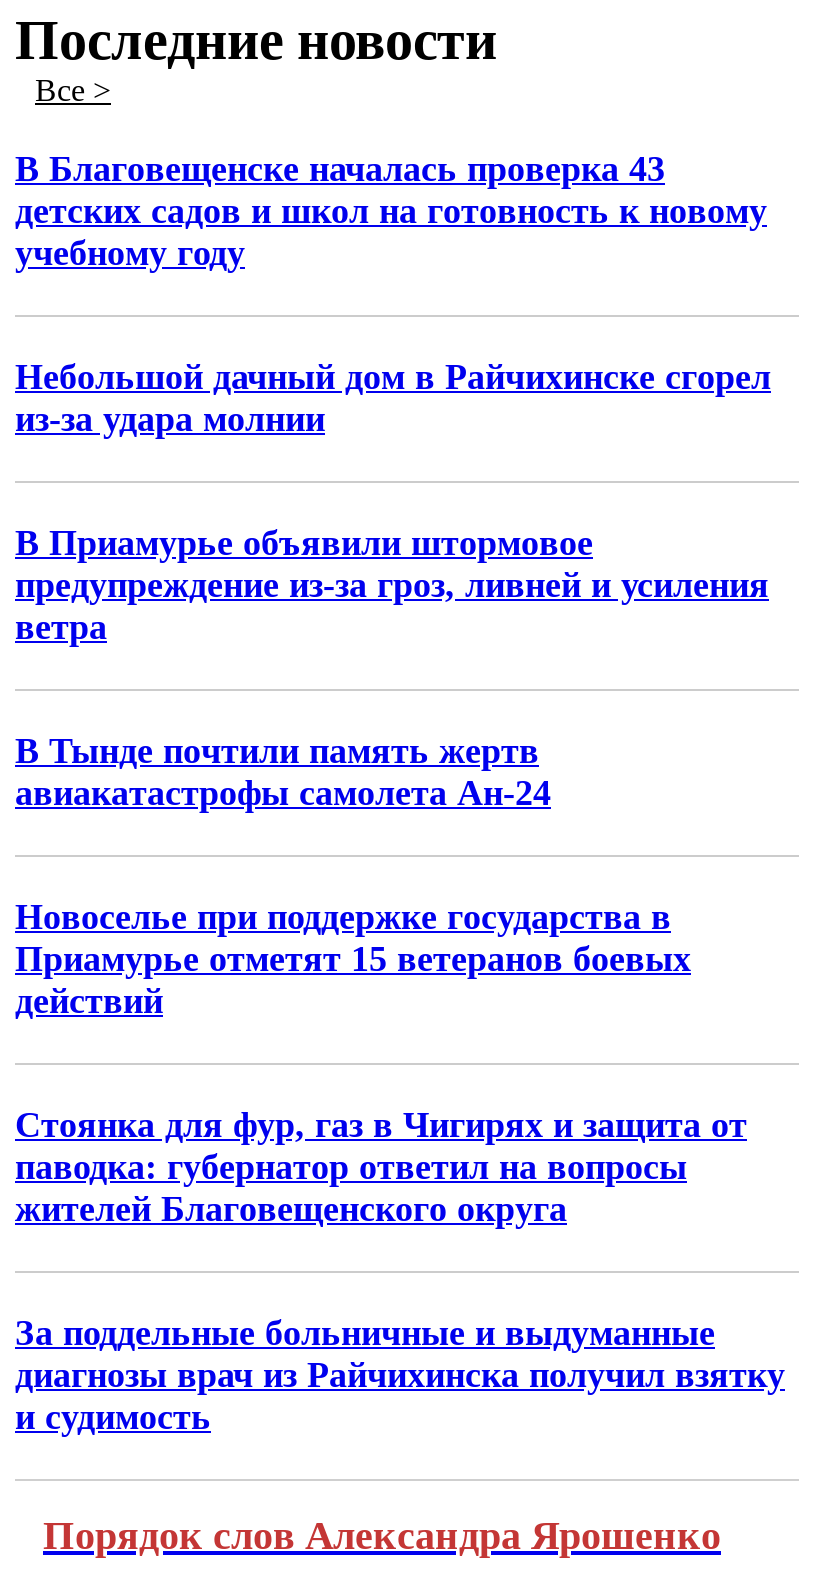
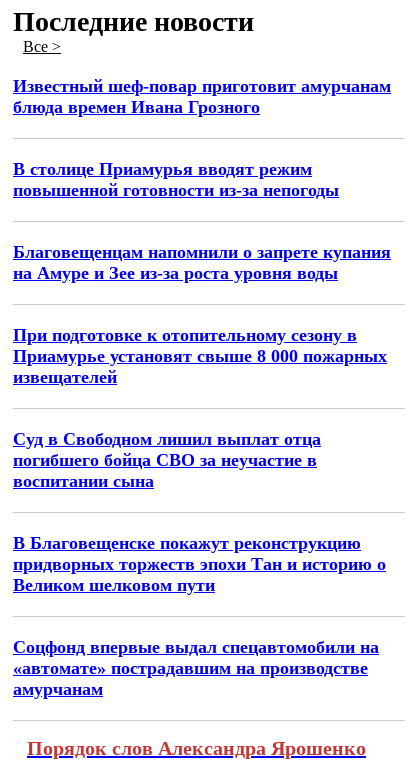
- В Благовещенске началась проверка 43
- детских садов и школ на готовность к новому
- учебному году
+ Известный шеф-повар приготовит амурчанам
+ блюда времен Ивана Грозного

- Небольшой дачный дом в Райчихинске сгорел
- из-за удара молнии
+ В столице Приамурья вводят режим
+ повышенной готовности из-за непогоды

- В Приамурье объявили штормовое
- предупреждение из-за гроз, ливней и усиления
- ветра
+ Благовещенцам напомнили о запрете купания
+ на Амуре и Зее из-за роста уровня воды

- В Тынде почтили память жертв
- авиакатастрофы самолета Ан-24
+ При подготовке к отопительному сезону в
+ Приамурье установят свыше 8 000 пожарных
+ извещателей

- Новоселье при поддержке государства в
- Приамурье отметят 15 ветеранов боевых
- действий
+ Суд в Свободном лишил выплат отца
+ погибшего бойца СВО за неучастие в
+ воспитании сына

- Стоянка для фур, газ в Чигирях и защита от
- паводка: губернатор ответил на вопросы
- жителей Благовещенского округа
+ В Благовещенске покажут реконструкцию
+ придворных торжеств эпохи Тан и историю о
+ Великом шелковом пути

- За поддельные больничные и выдуманные
- диагнозы врач из Райчихинска получил взятку
- и судимость
+ Соцфонд впервые выдал спецавтомобили на
+ «автомате» пострадавшим на производстве
+ амурчанам
